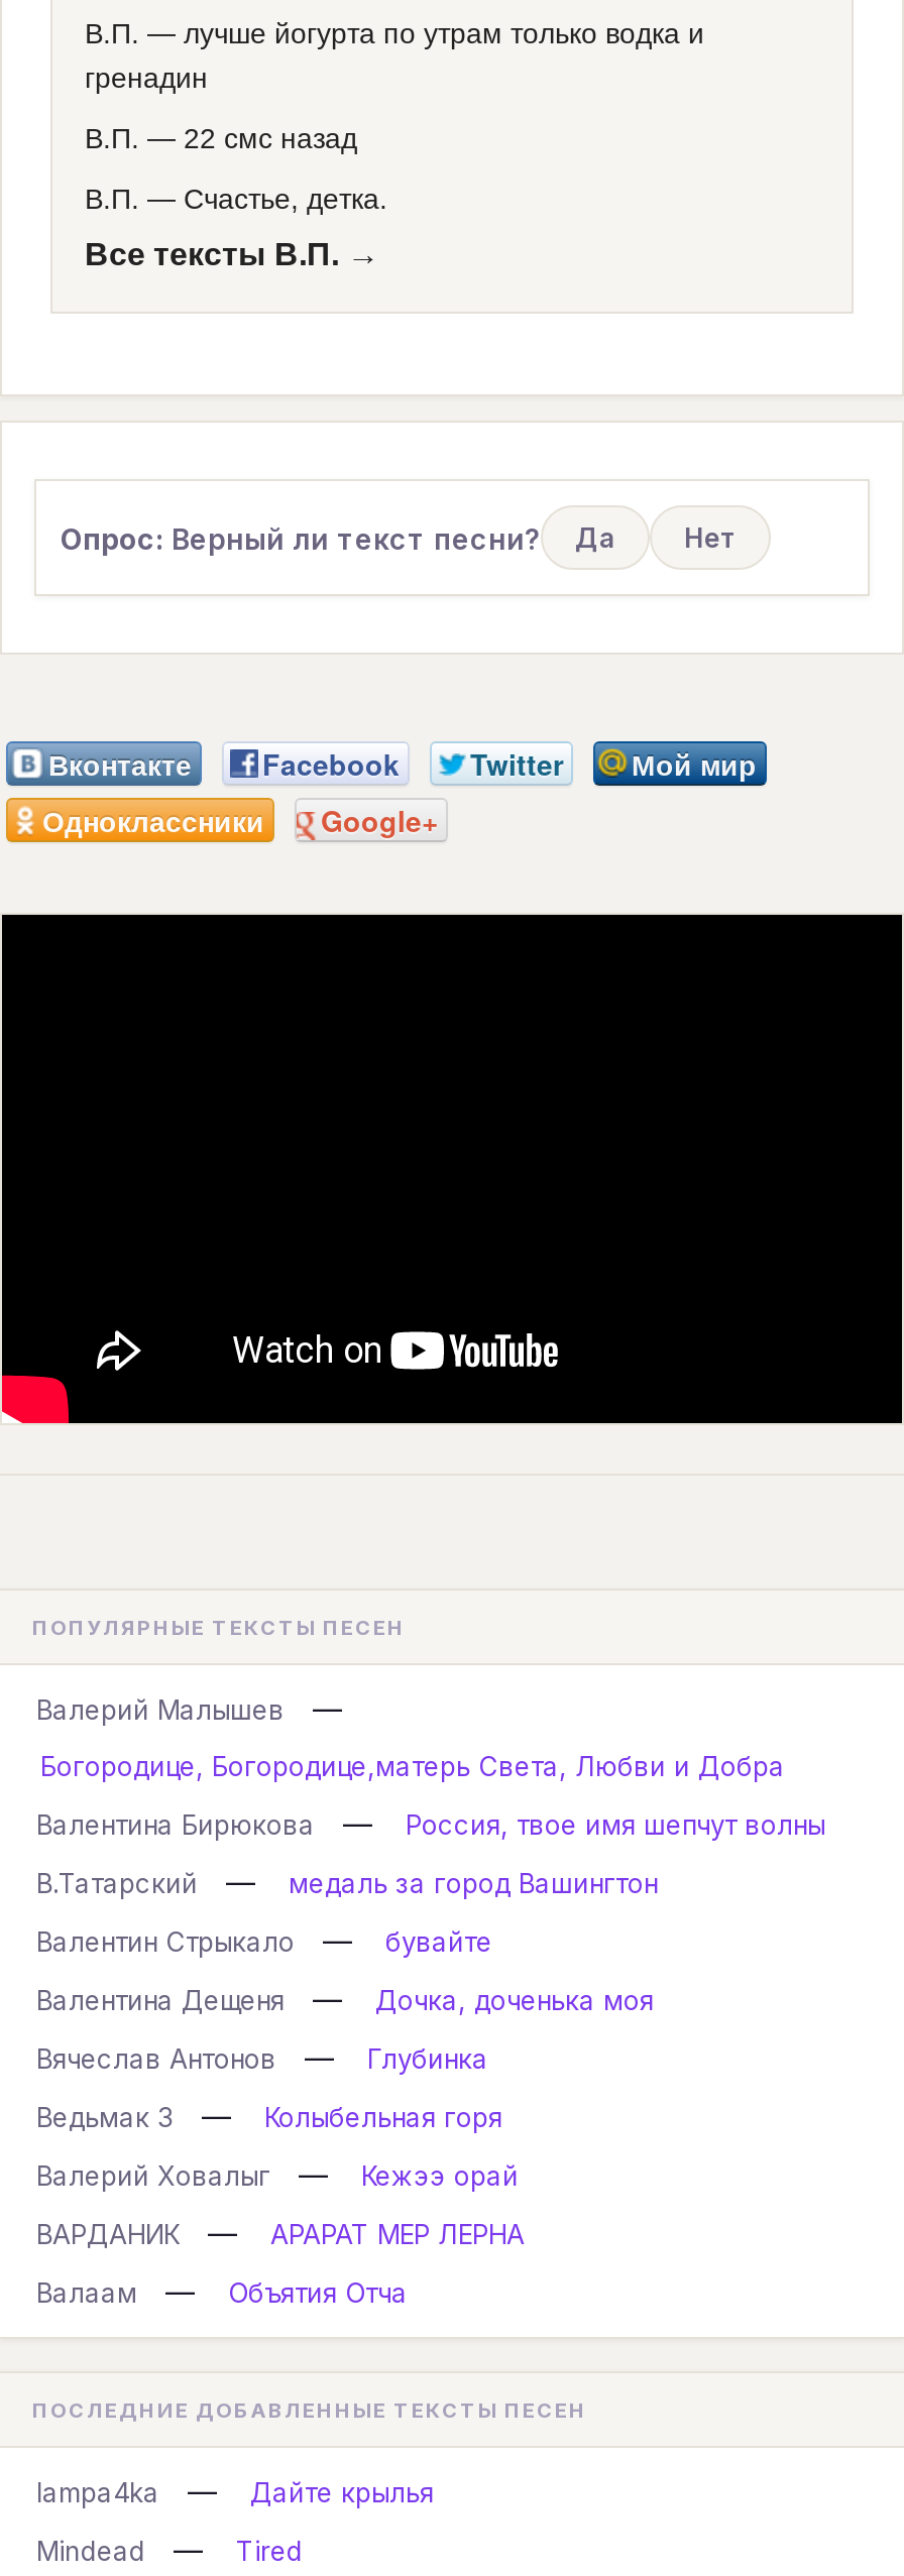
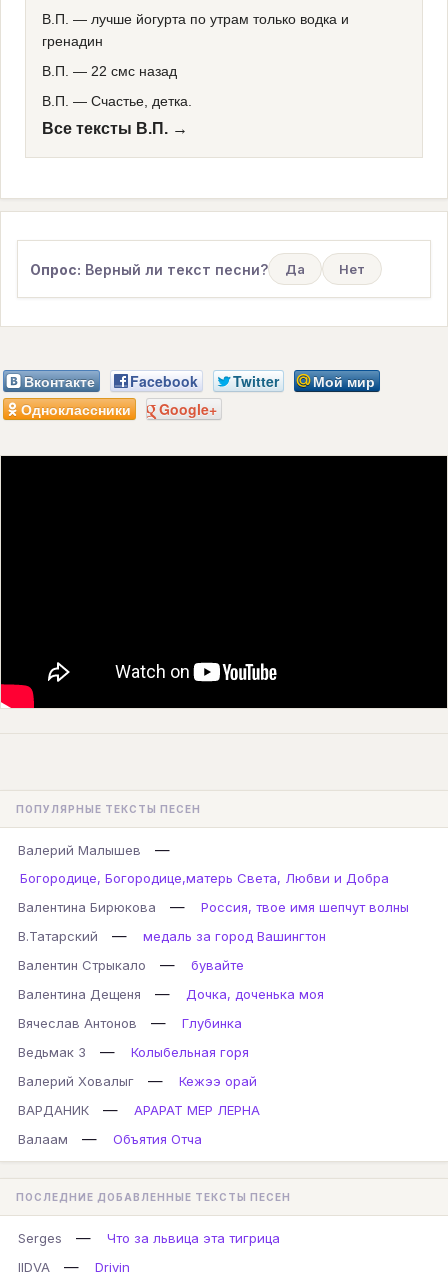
- lampa4ka
+ Serges

- Дайте крылья
+ Что за львица эта тигрица

- Mindead
+ IIDVA

- Tired
+ Drivin
